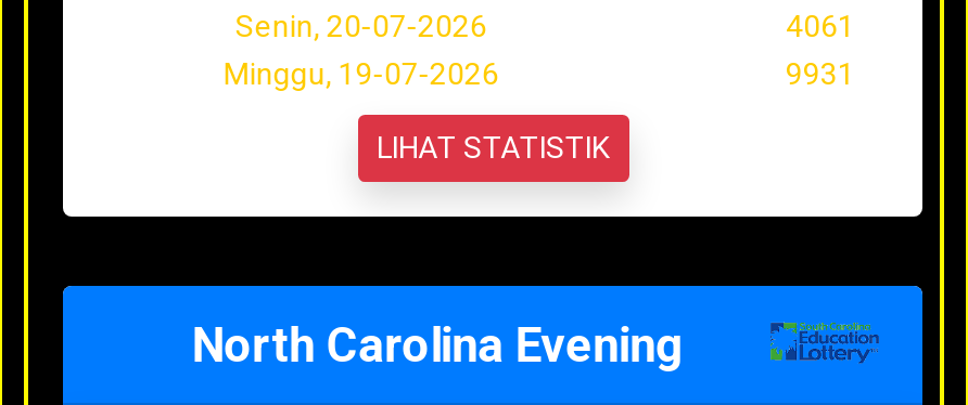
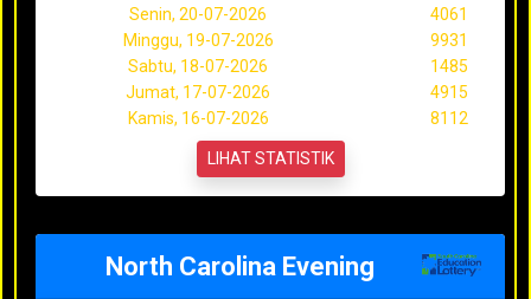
+ Sabtu, 18-07-2026
+ 1485
+ Jumat, 17-07-2026
+ 4915
+ Kamis, 16-07-2026
+ 8112
